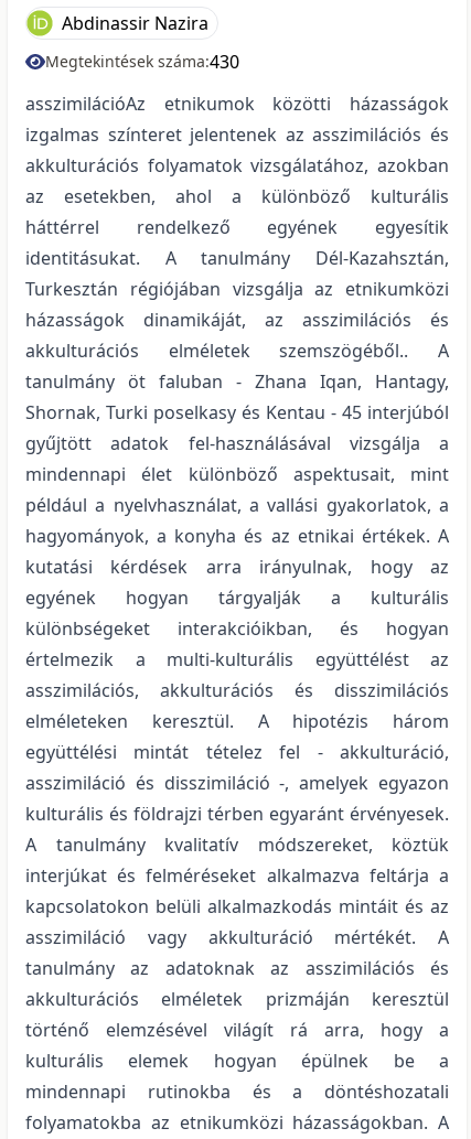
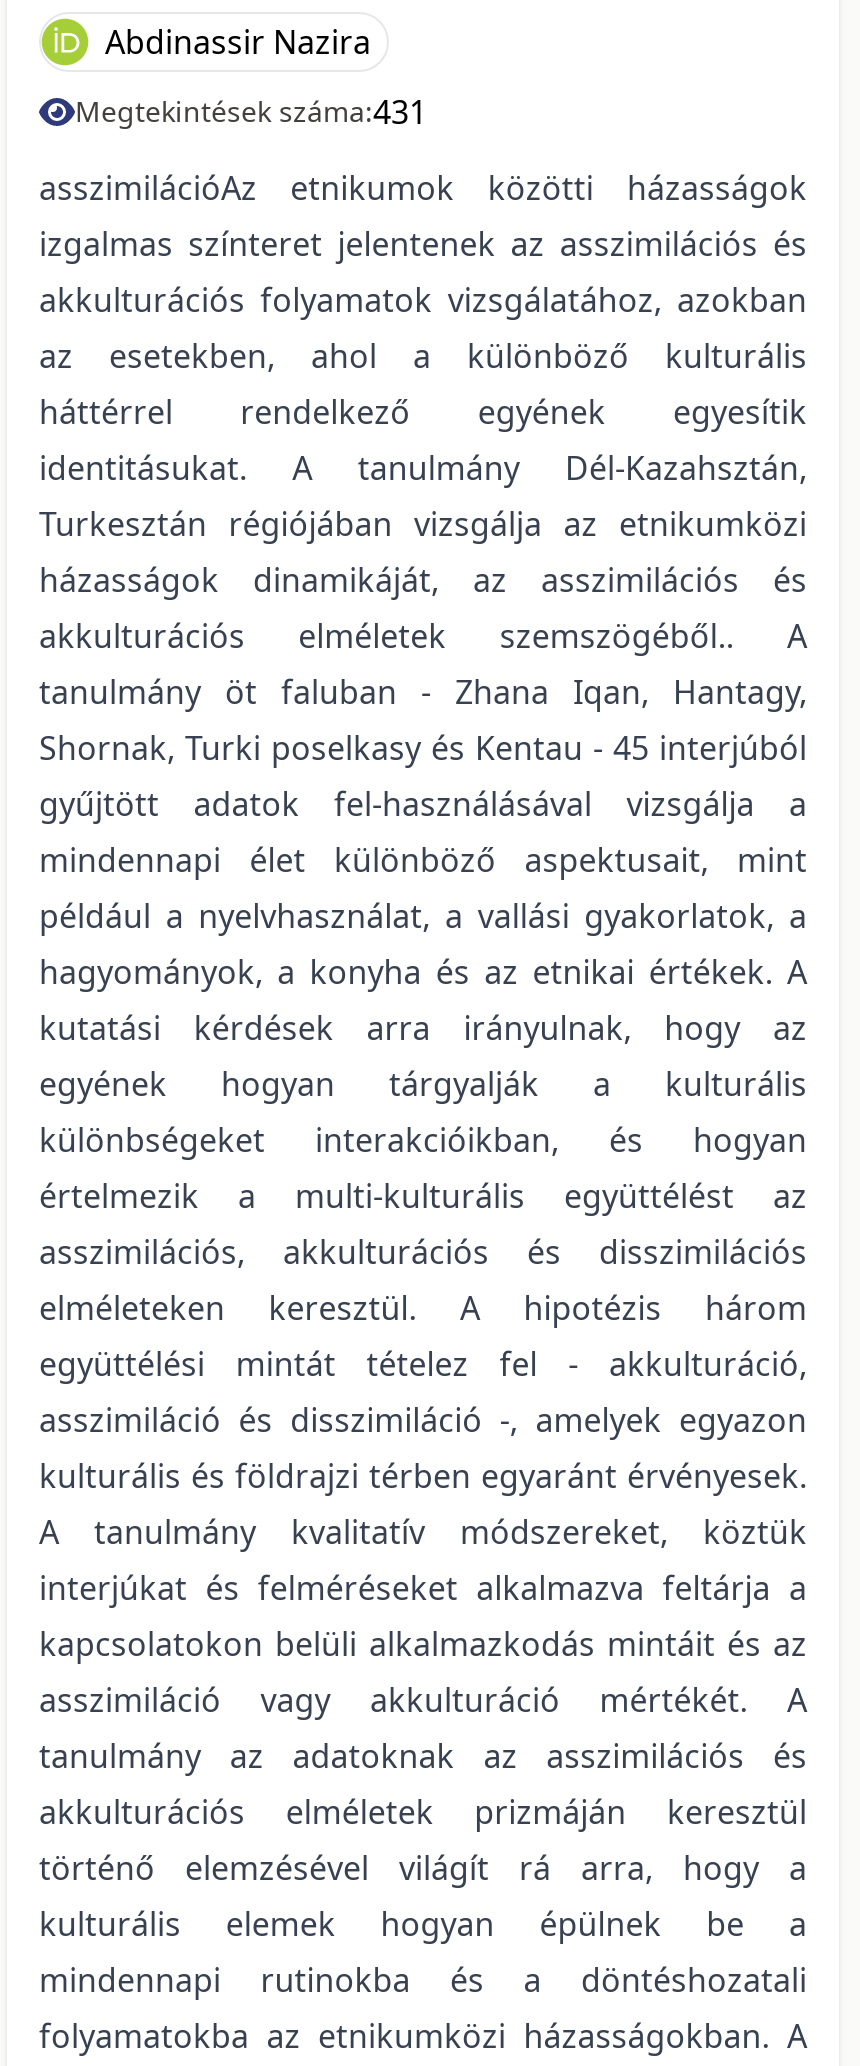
- Megtekintések száma:430
+ Megtekintések száma:431
